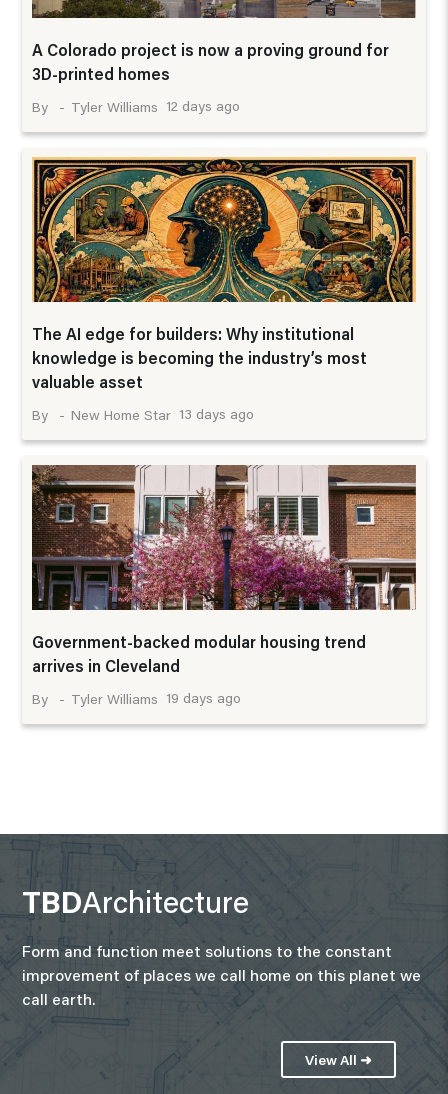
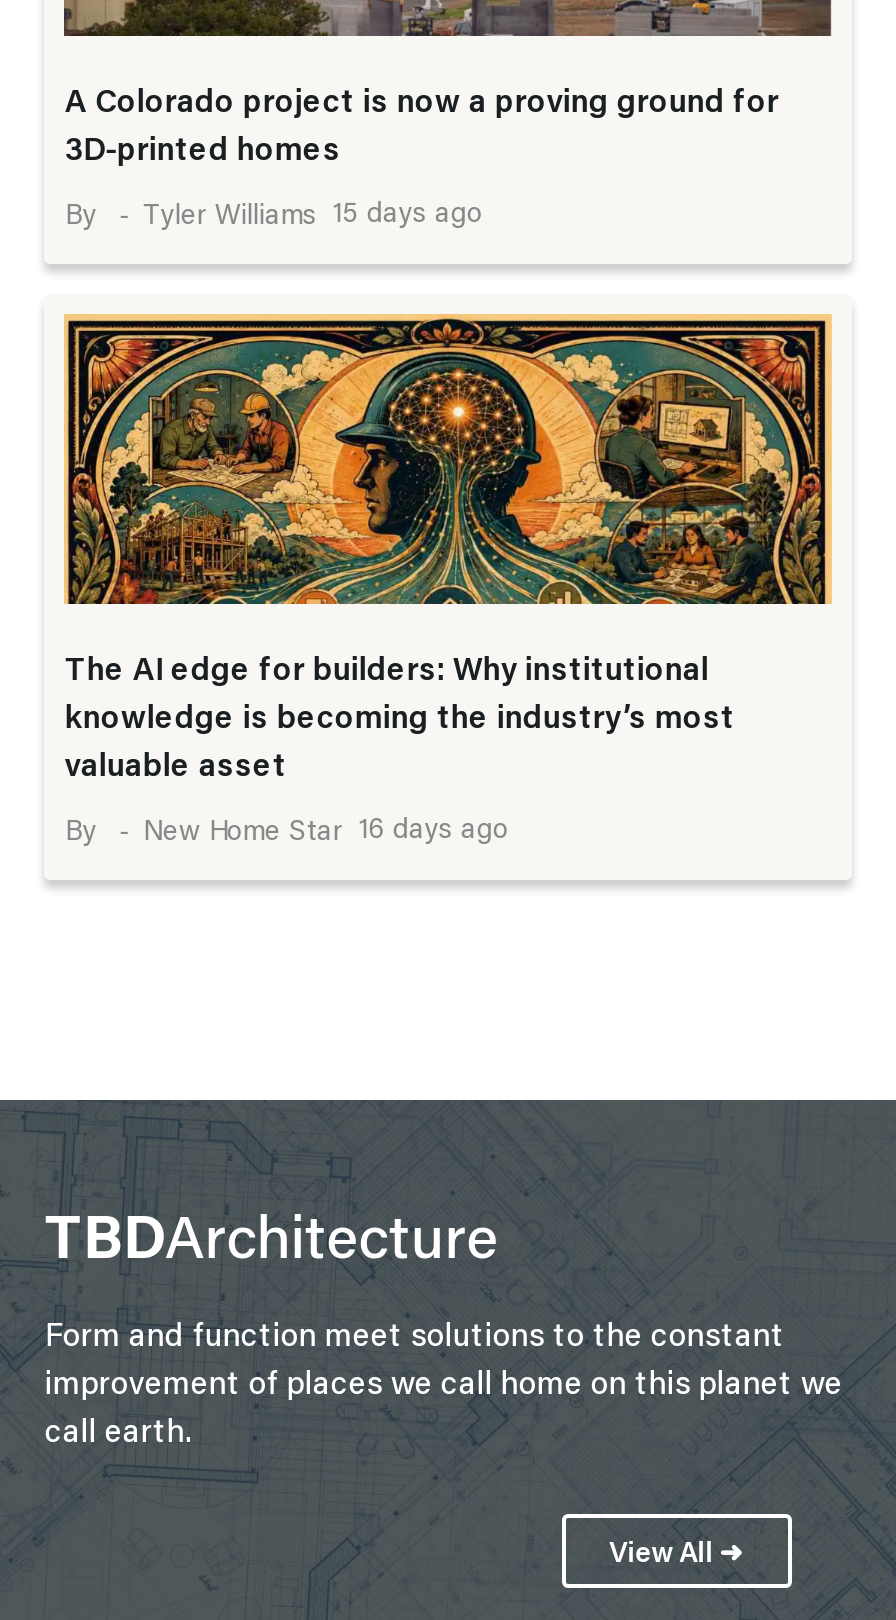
- Tyler Williams 12 days ago
+ Tyler Williams 15 days ago

- New Home Star 13 days ago
+ New Home Star 16 days ago

- [image]
- Government-backed modular housing trend
- arrives in Cleveland
- Tyler Williams

- 19 days ago
